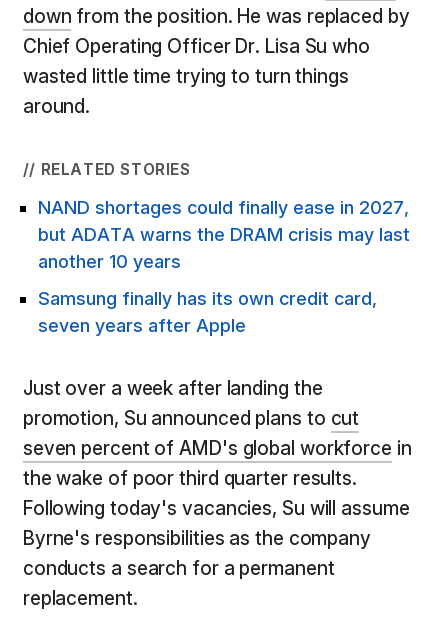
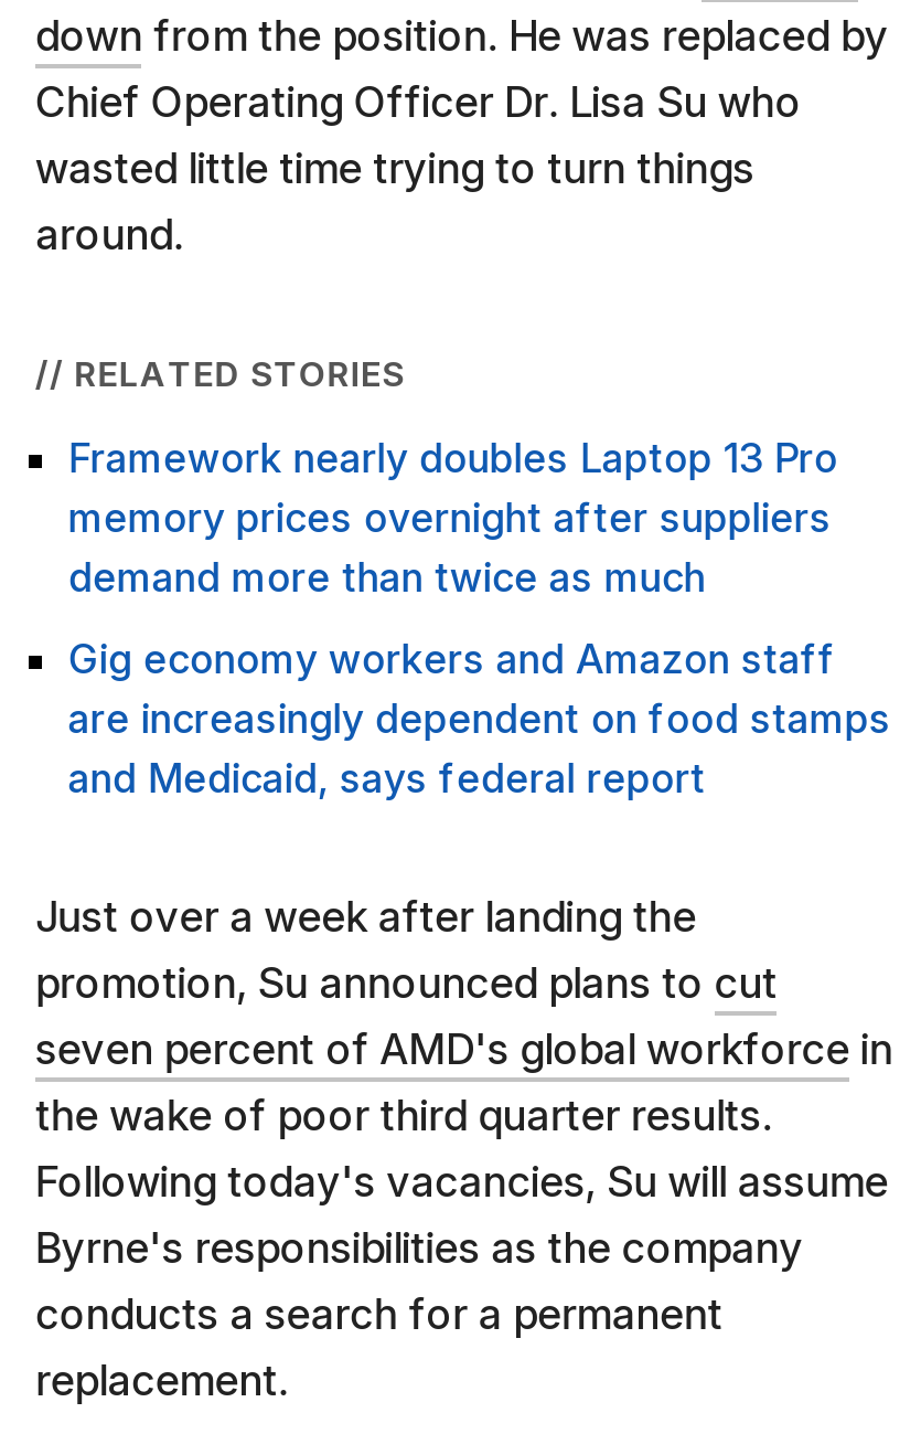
- NAND shortages could finally ease in 2027,
- but ADATA warns the DRAM crisis may last
- another 10 years
+ Framework nearly doubles Laptop 13 Pro
+ memory prices overnight after suppliers
+ demand more than twice as much

- Samsung finally has its own credit card,
- seven years after Apple
+ Gig economy workers and Amazon staff
+ are increasingly dependent on food stamps
+ and Medicaid, says federal report
